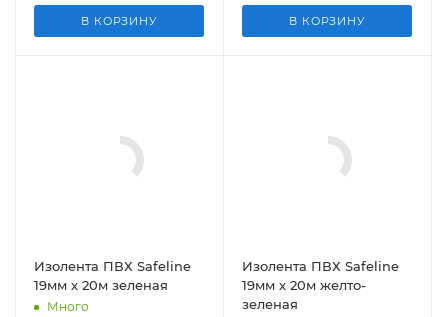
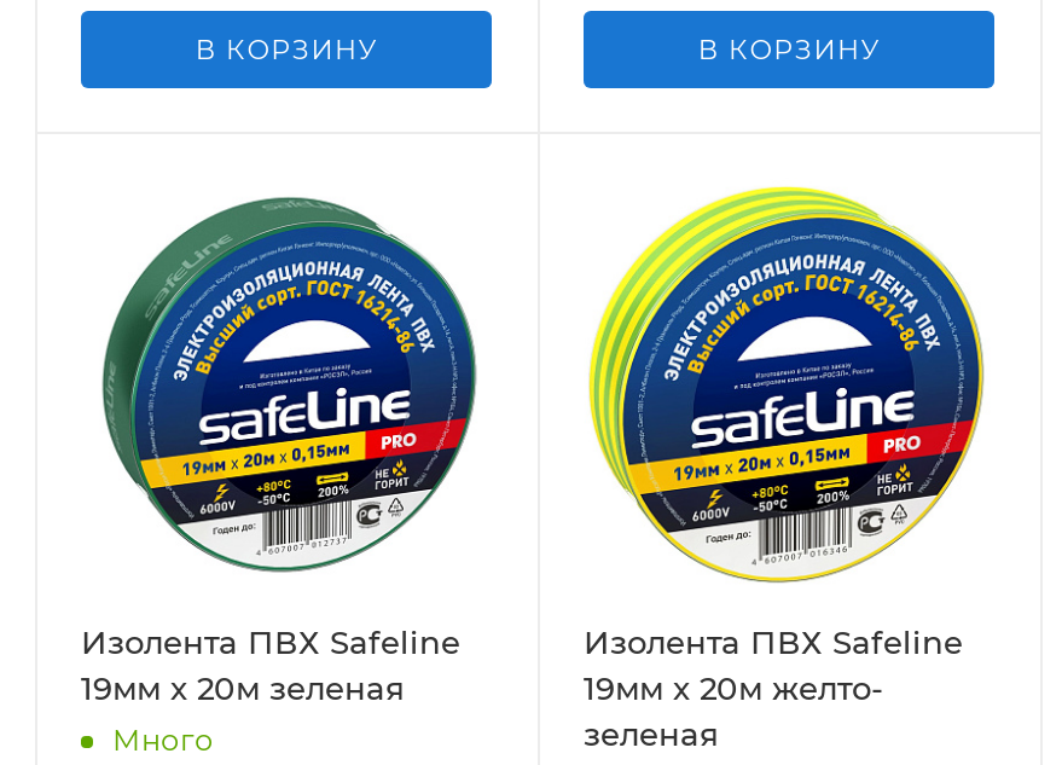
+ [image]

+ [image]
